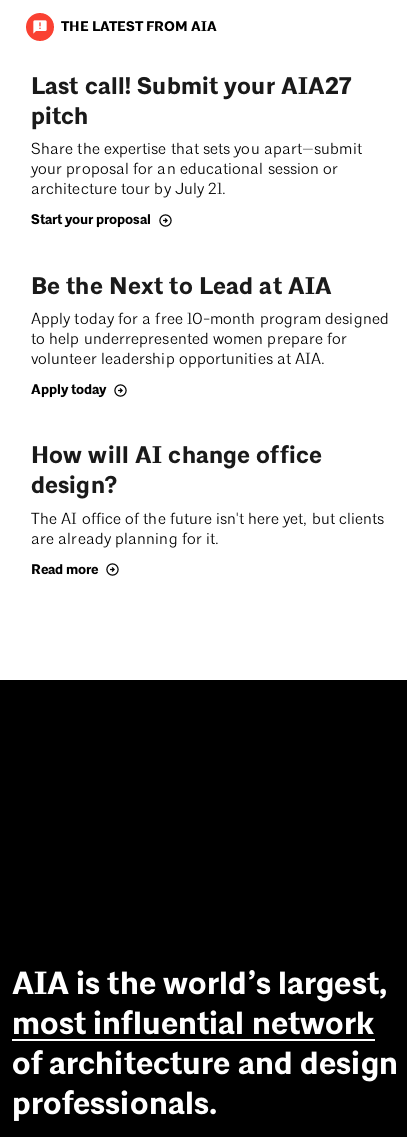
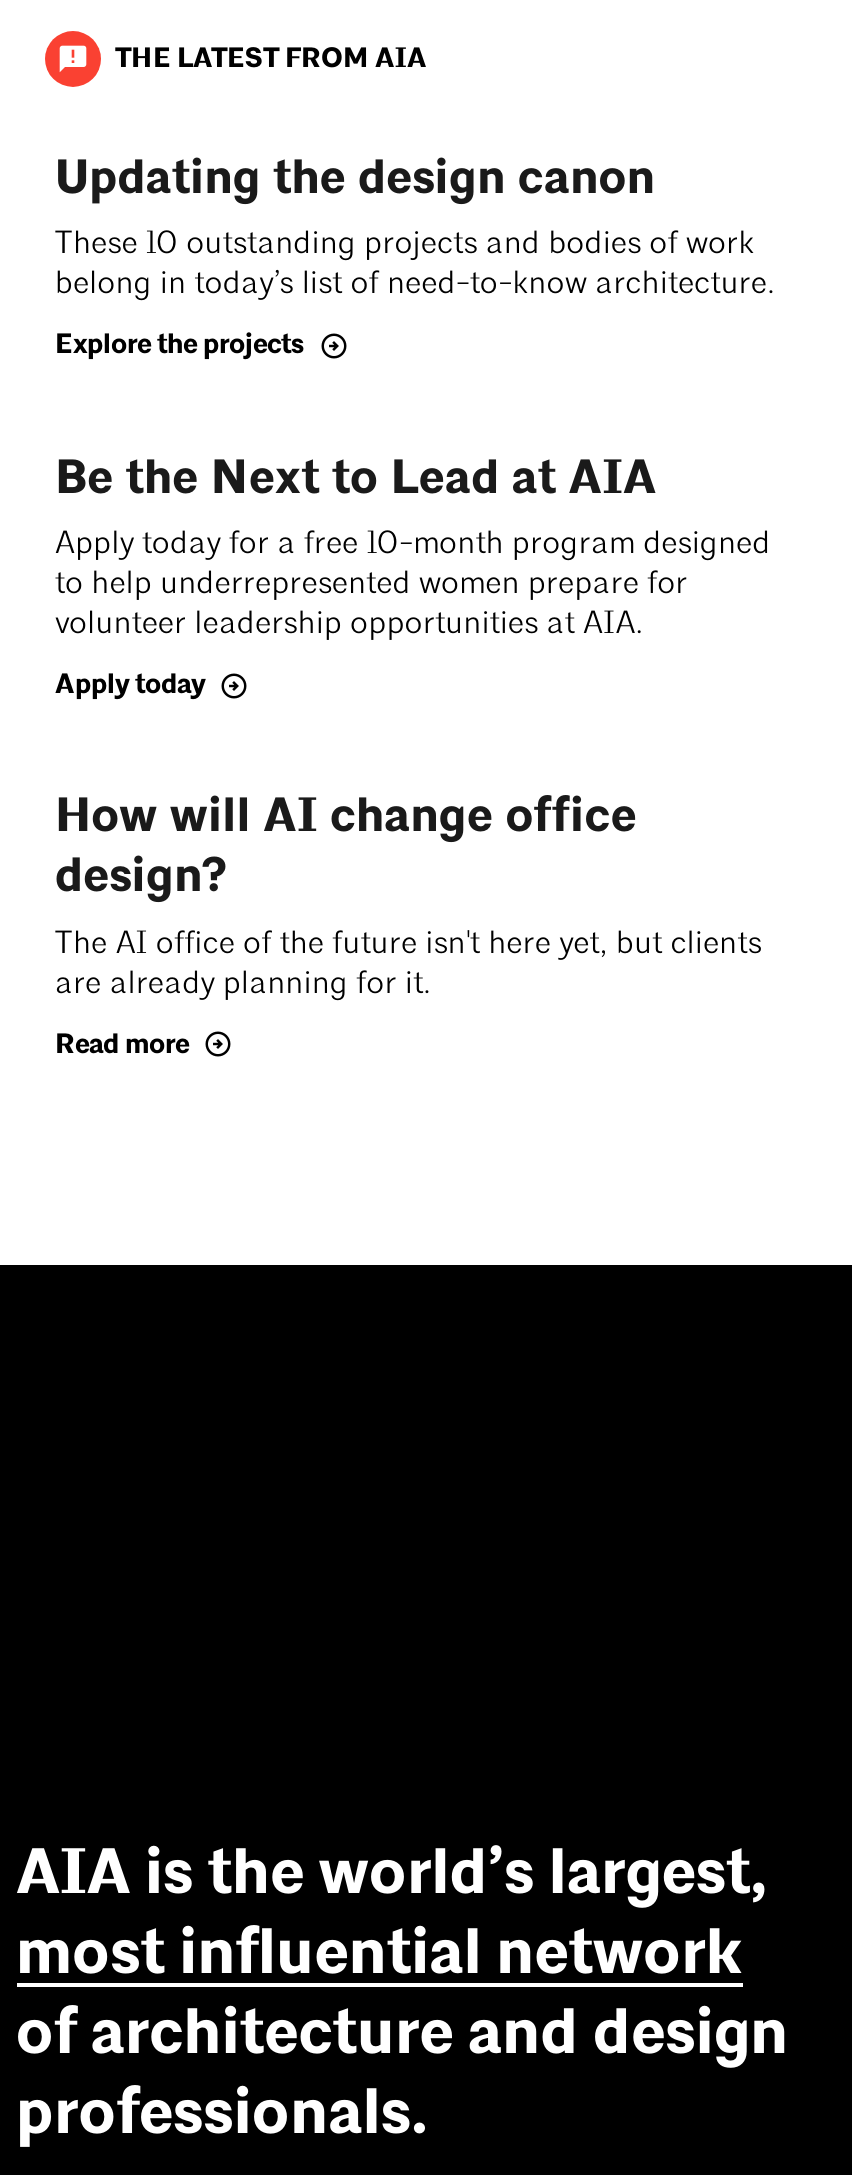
- Last call! Submit your AIA27
- pitch
- Share the expertise that sets you apart—submit
- your proposal for an educational session or
- architecture tour by July 21.
+ Updating the design canon
+ These 10 outstanding projects and bodies of work
+ belong in today’s list of need-to-know architecture.

- Start your proposal
+ Explore the projects
